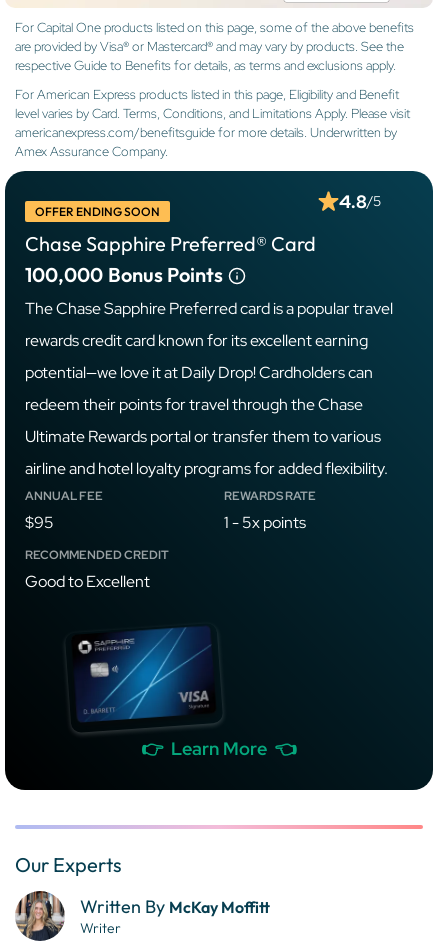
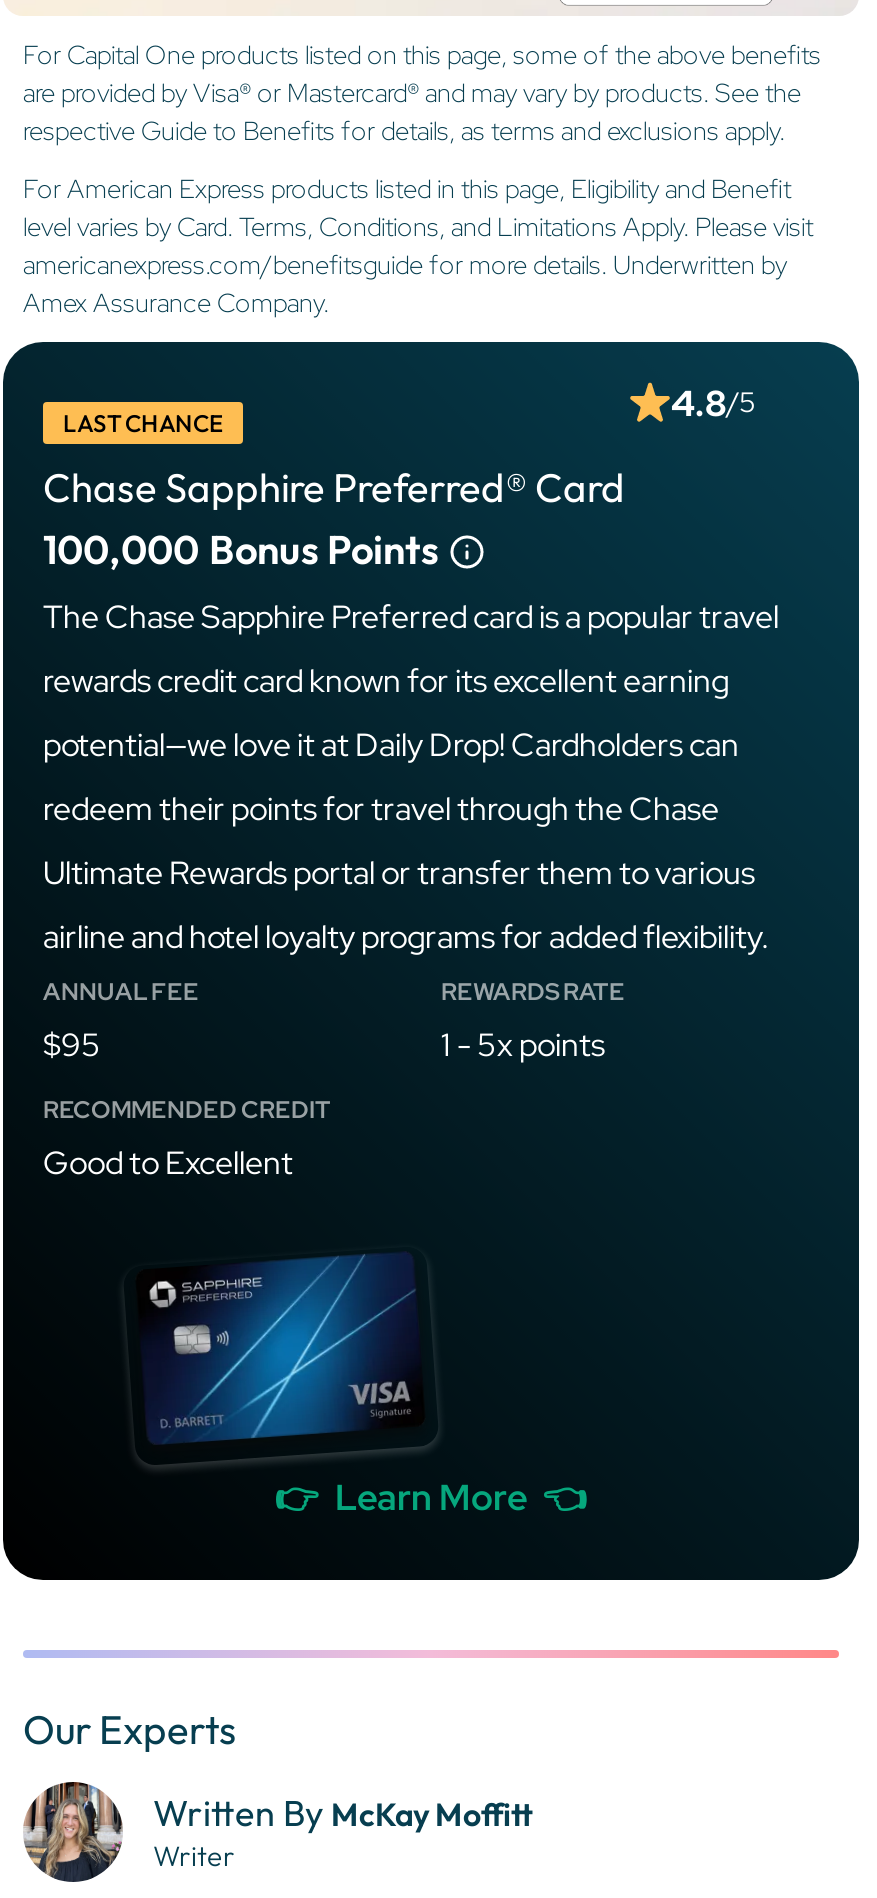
- OFFER ENDING SOON
+ LAST CHANCE
